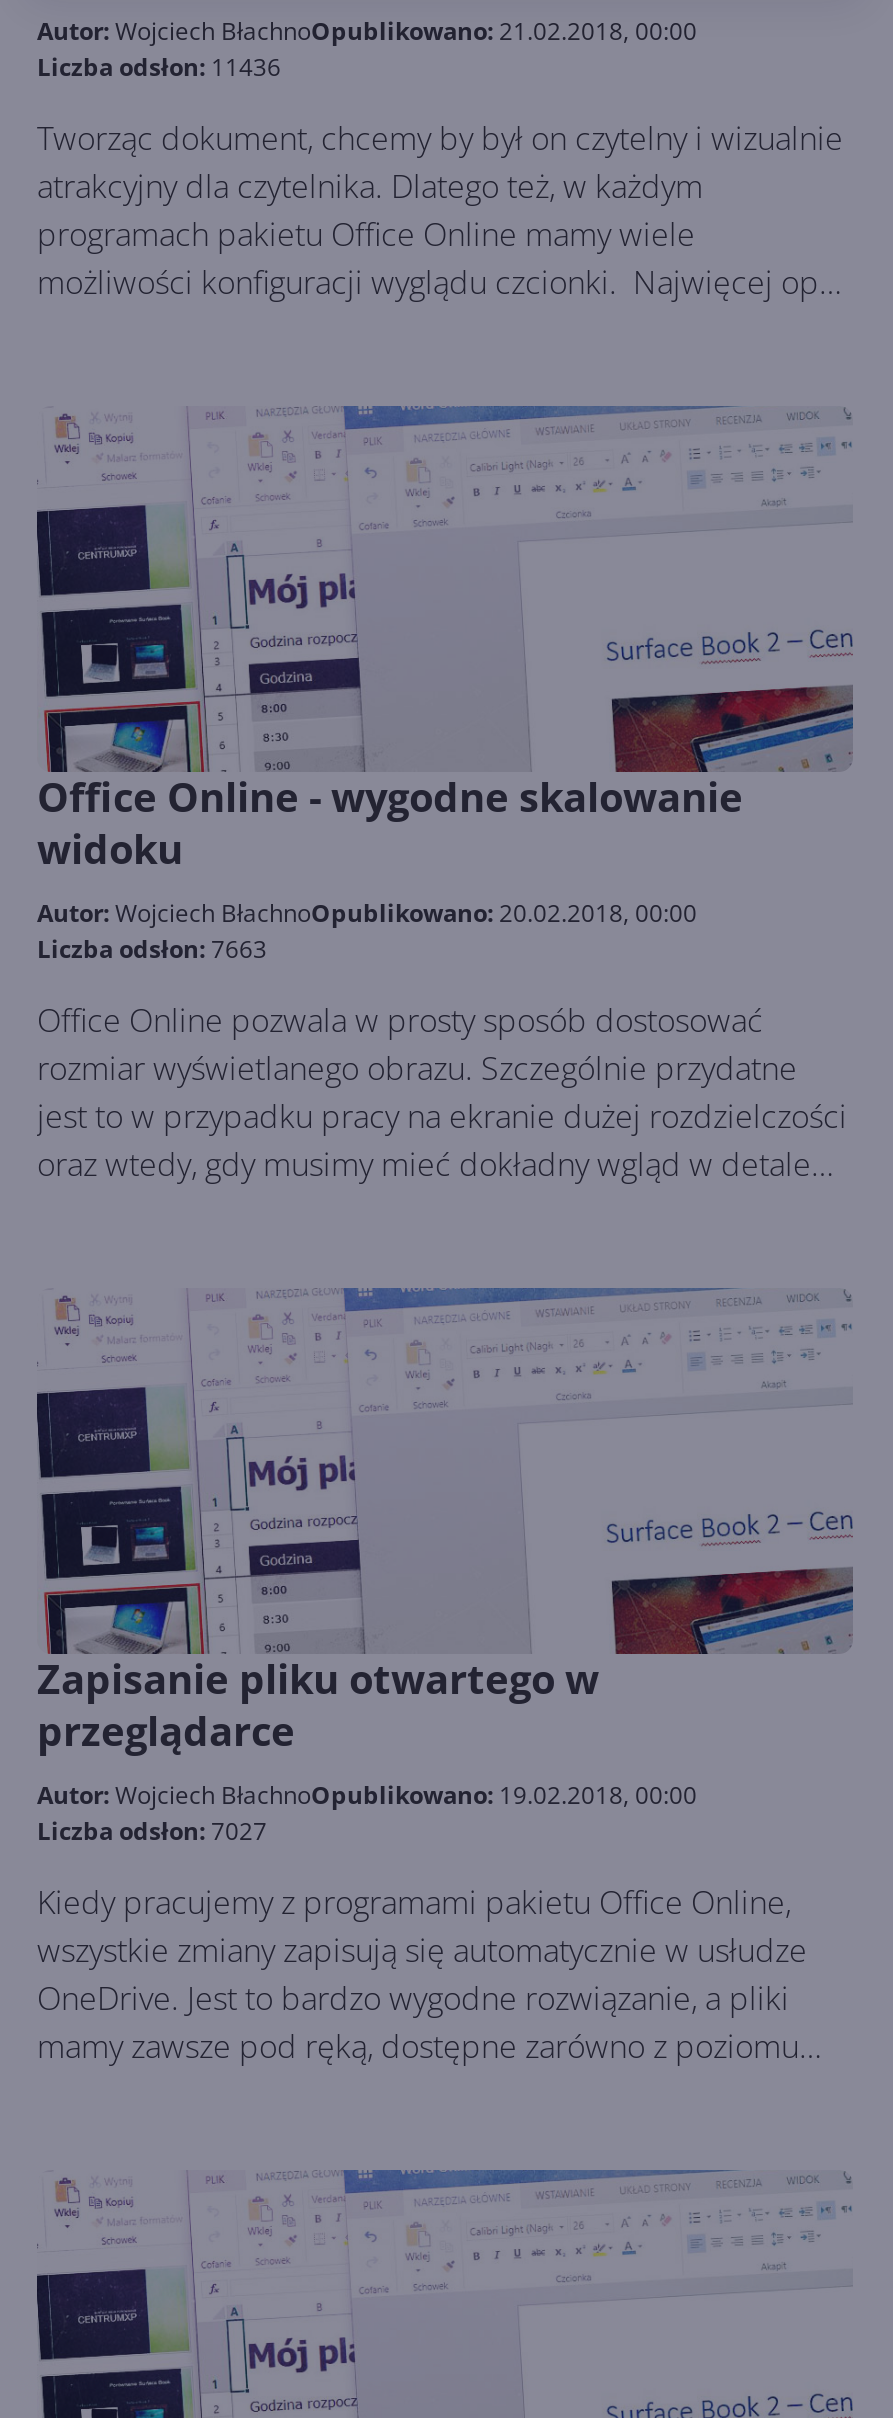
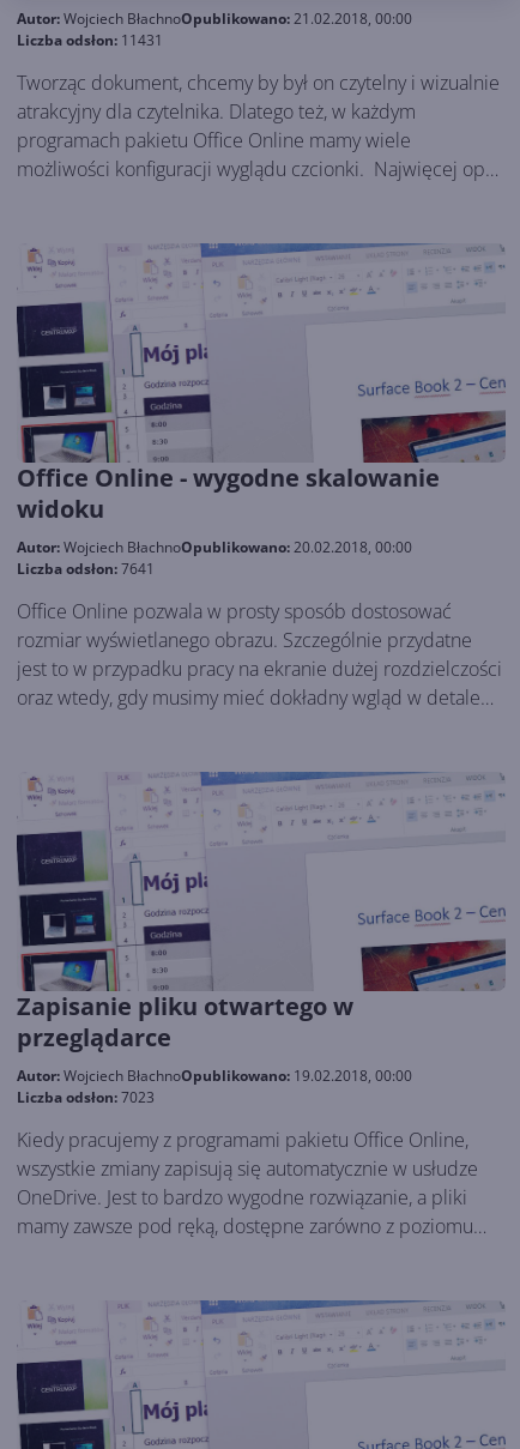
- Liczba odsłon: 11436
+ Liczba odsłon: 11431

- Liczba odsłon: 7663
+ Liczba odsłon: 7641

- Liczba odsłon: 7027
+ Liczba odsłon: 7023
